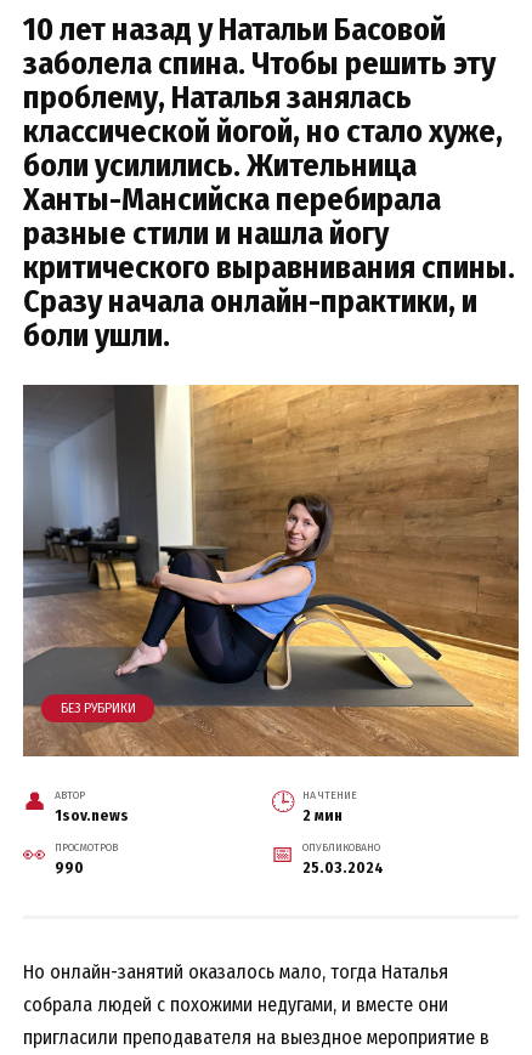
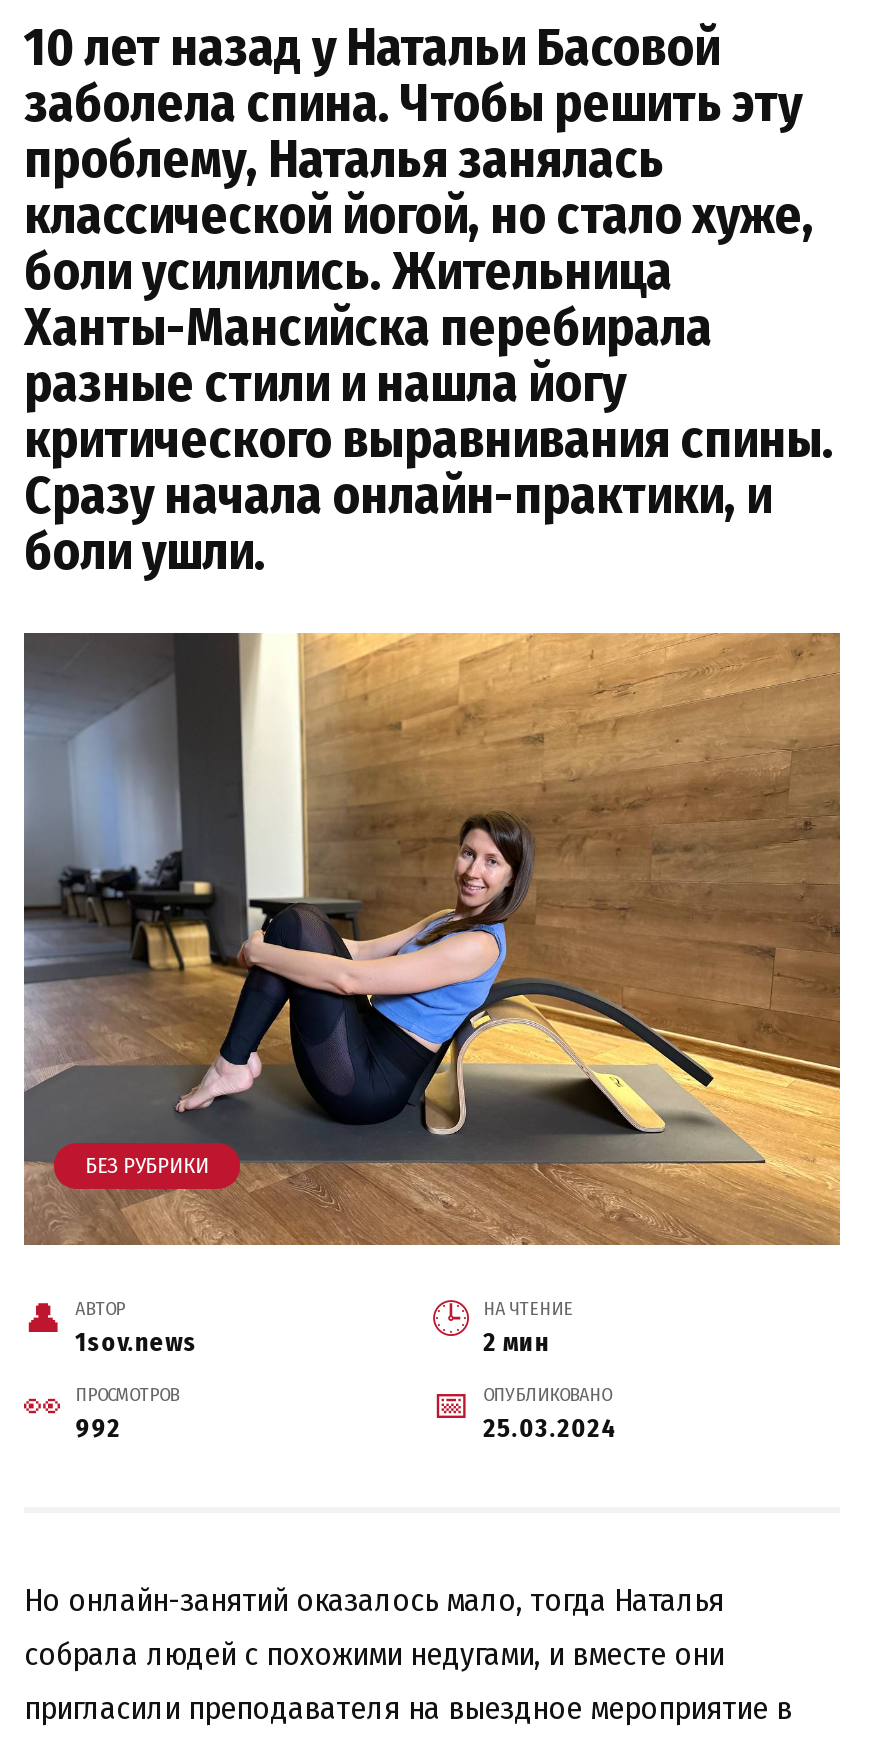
- 990
+ 992
